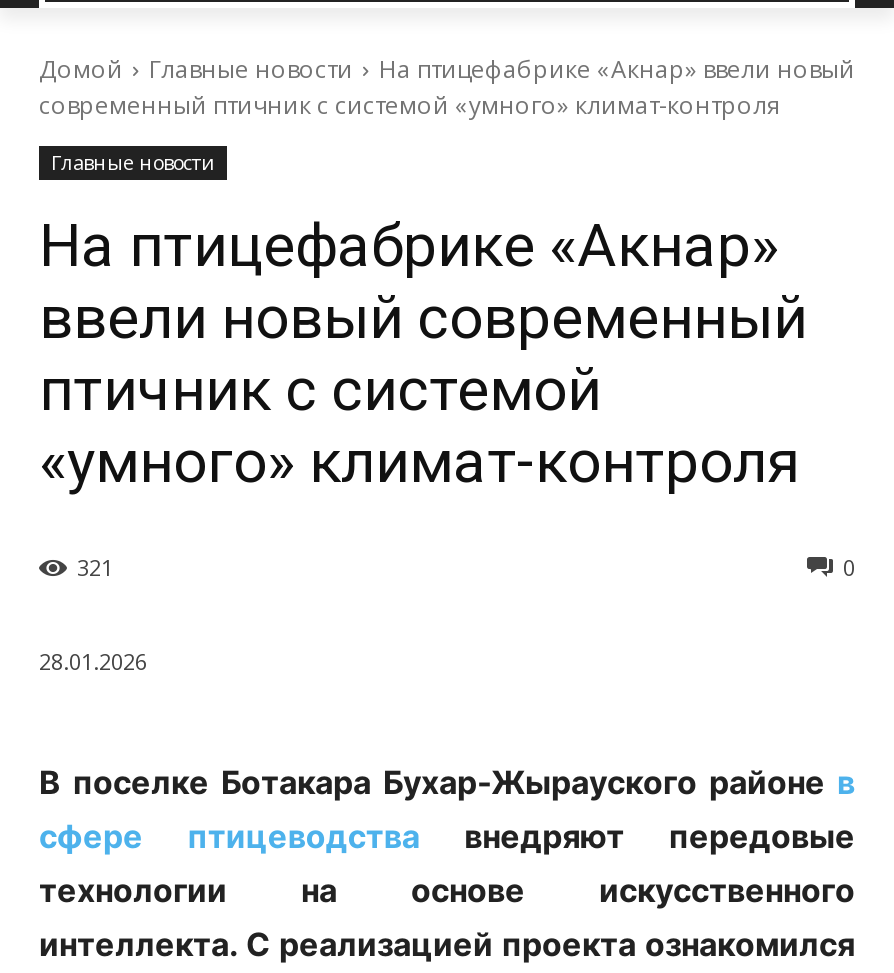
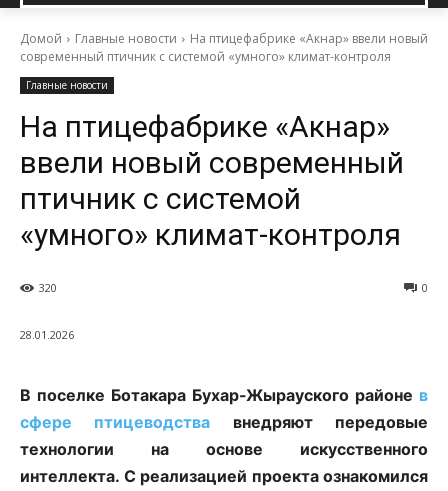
- 321
+ 320
